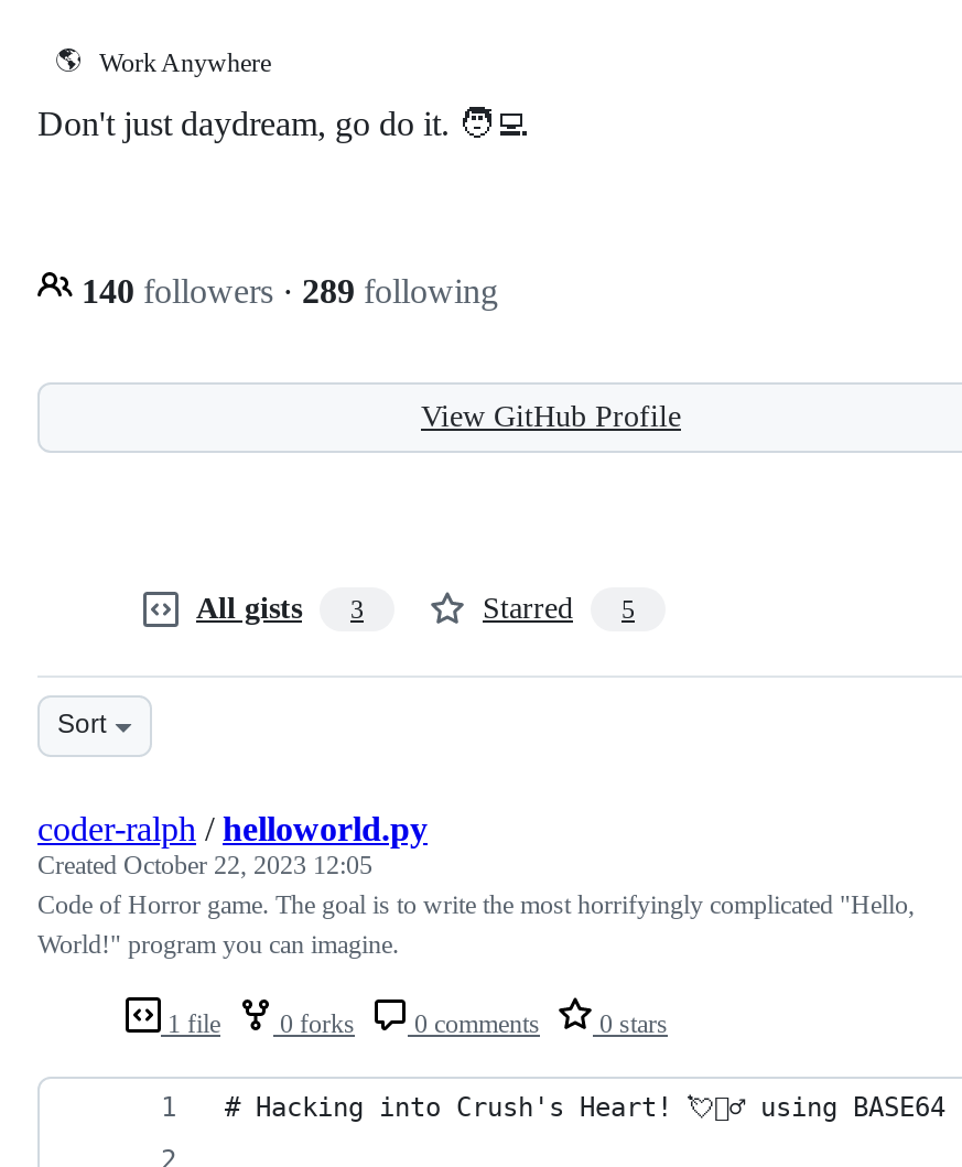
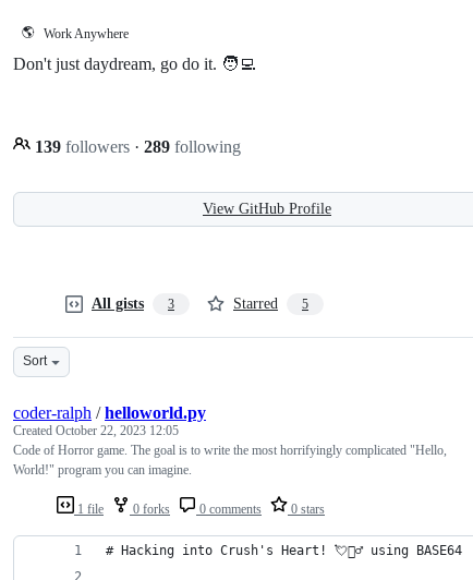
- 140 followers · 289 following
+ 139 followers · 289 following
